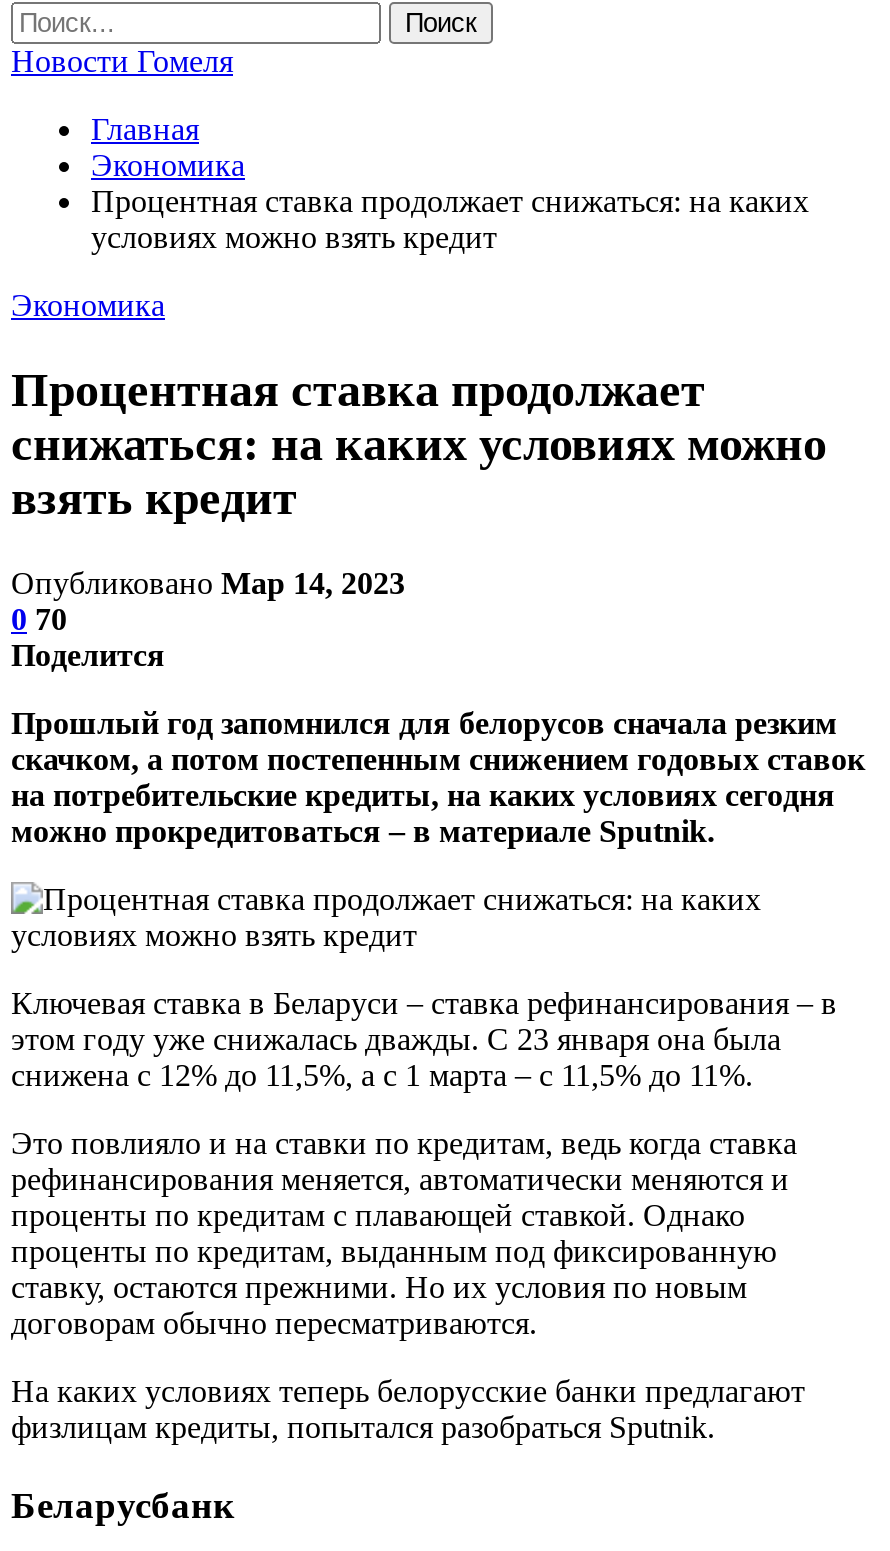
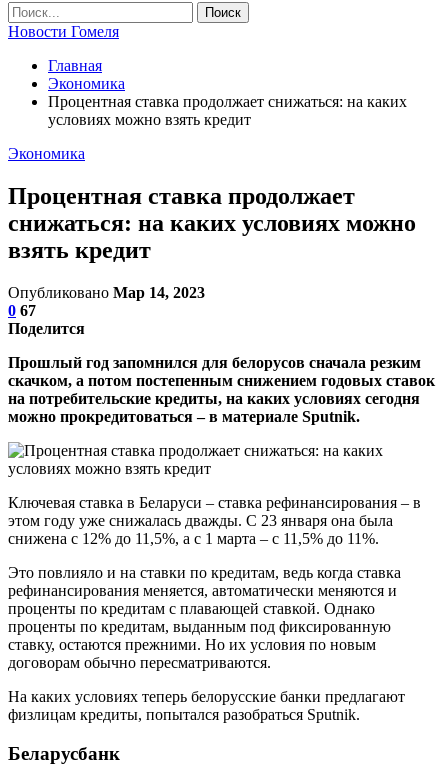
- 0 70
+ 0 67
